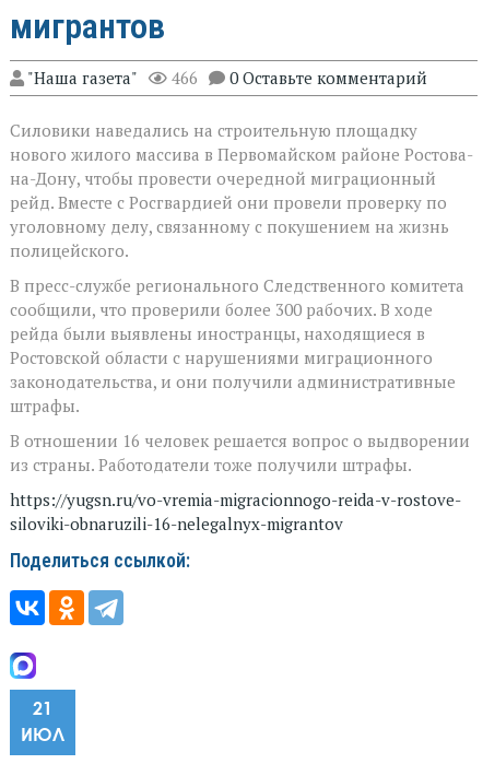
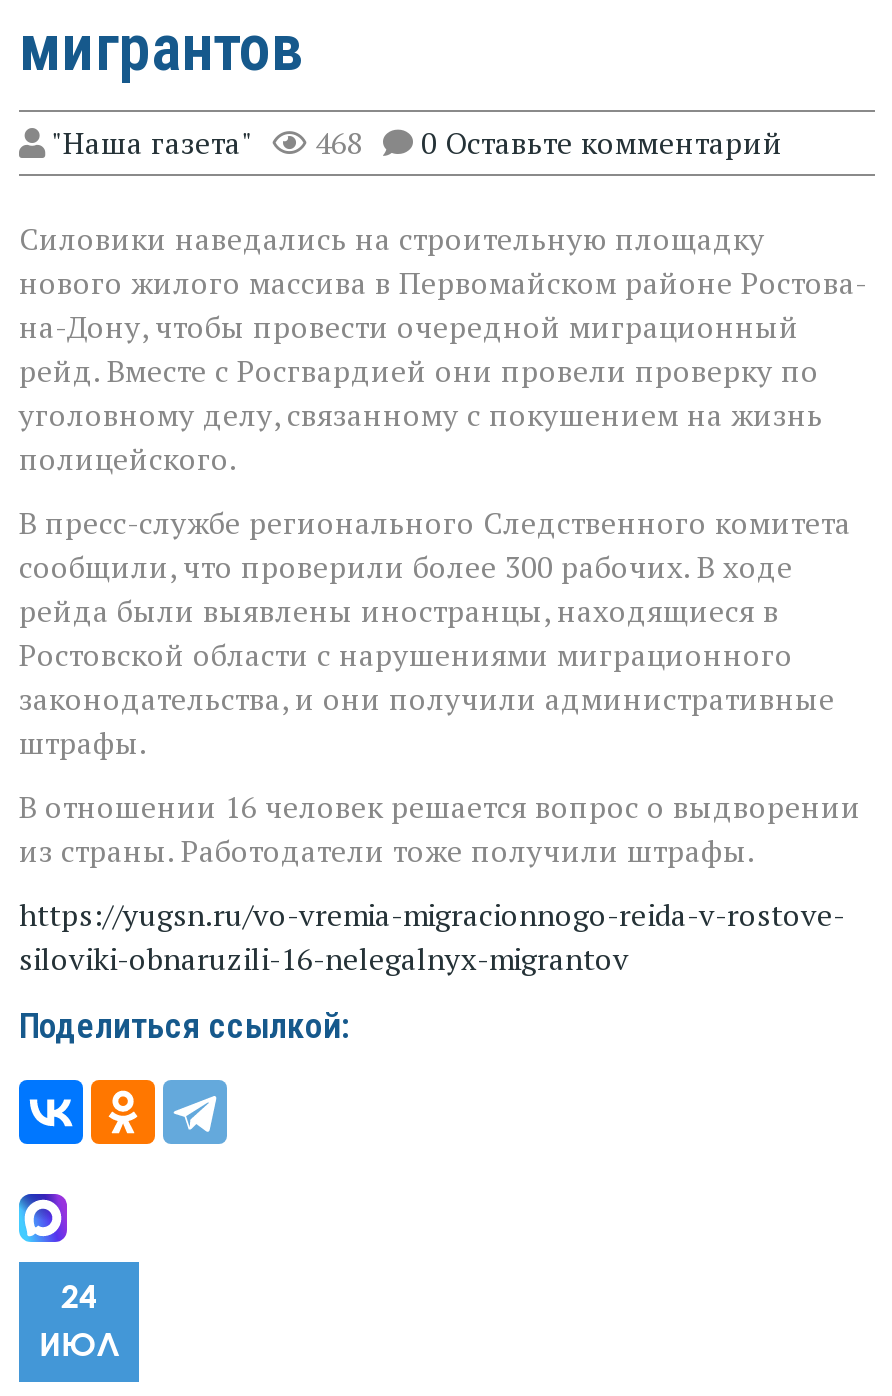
- "Наша газета" 466 0 Оставьте комментарий
+ "Наша газета" 468 0 Оставьте комментарий

- 21
+ 24
